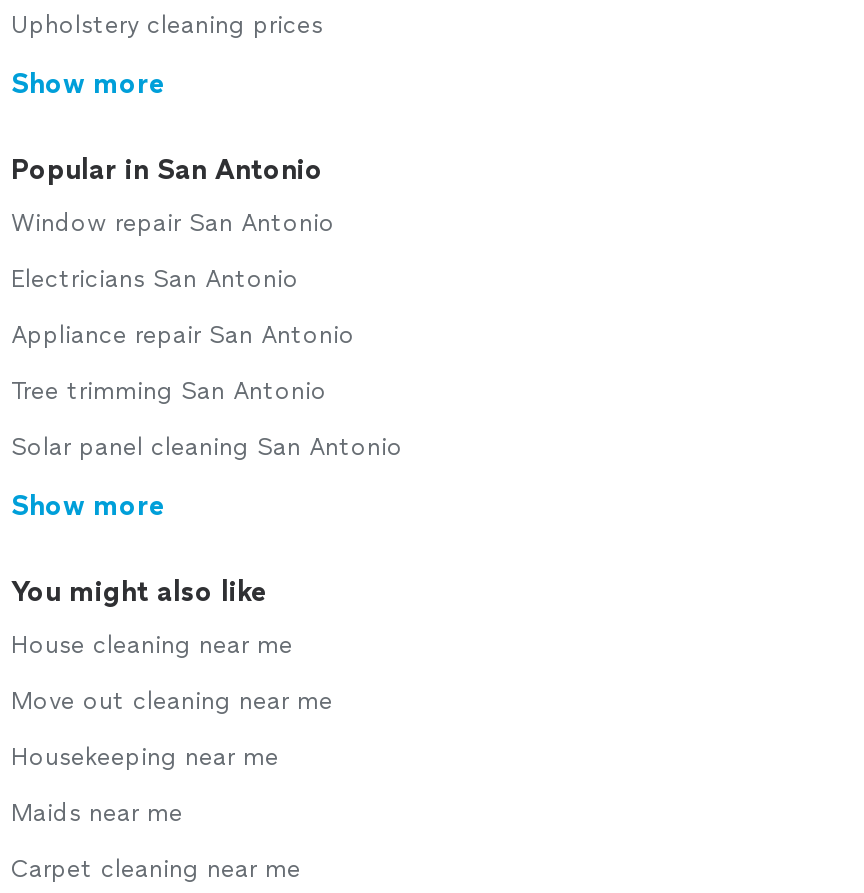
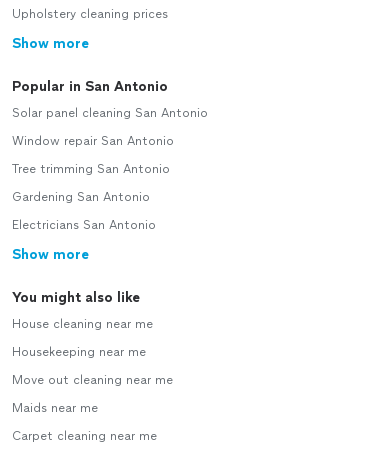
moved down: Window repair San Antonio | Tree trimming San Antonio

moved down: Electricians San Antonio

- Appliance repair San Antonio

moved up: Solar panel cleaning San Antonio

+ Gardening San Antonio

moved down: Move out cleaning near me

moved up: Housekeeping near me
